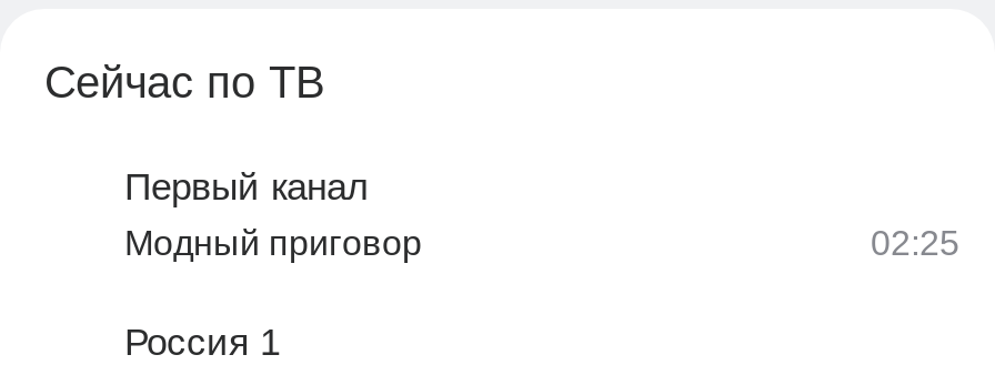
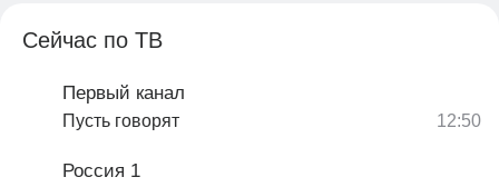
- Модный приговор
+ Пусть говорят
